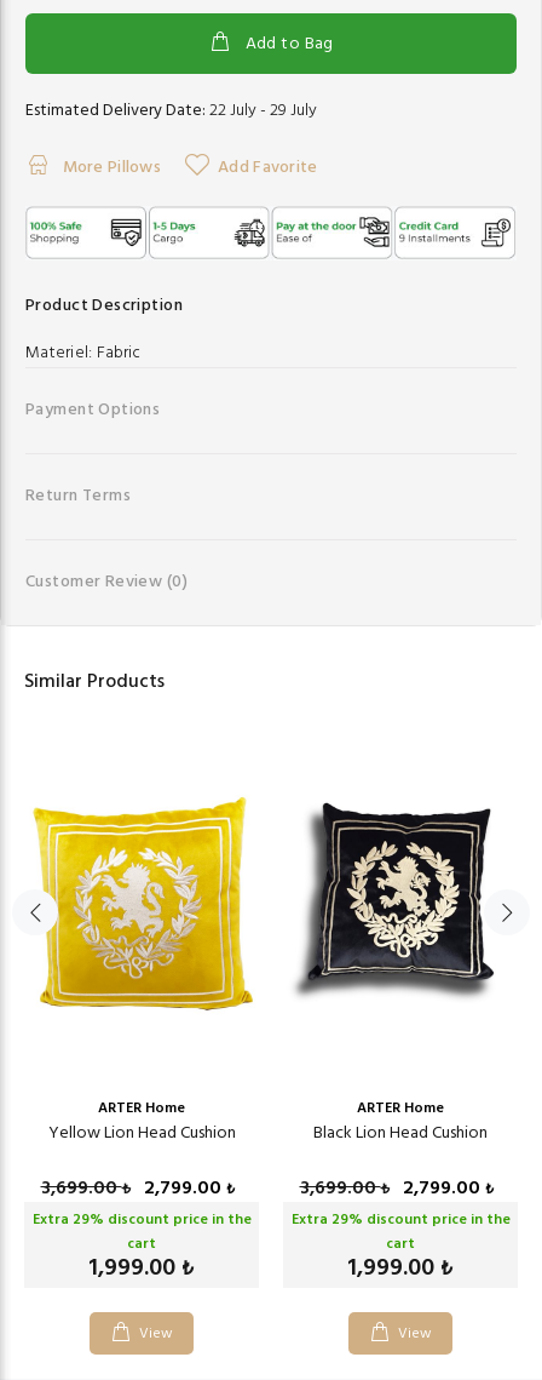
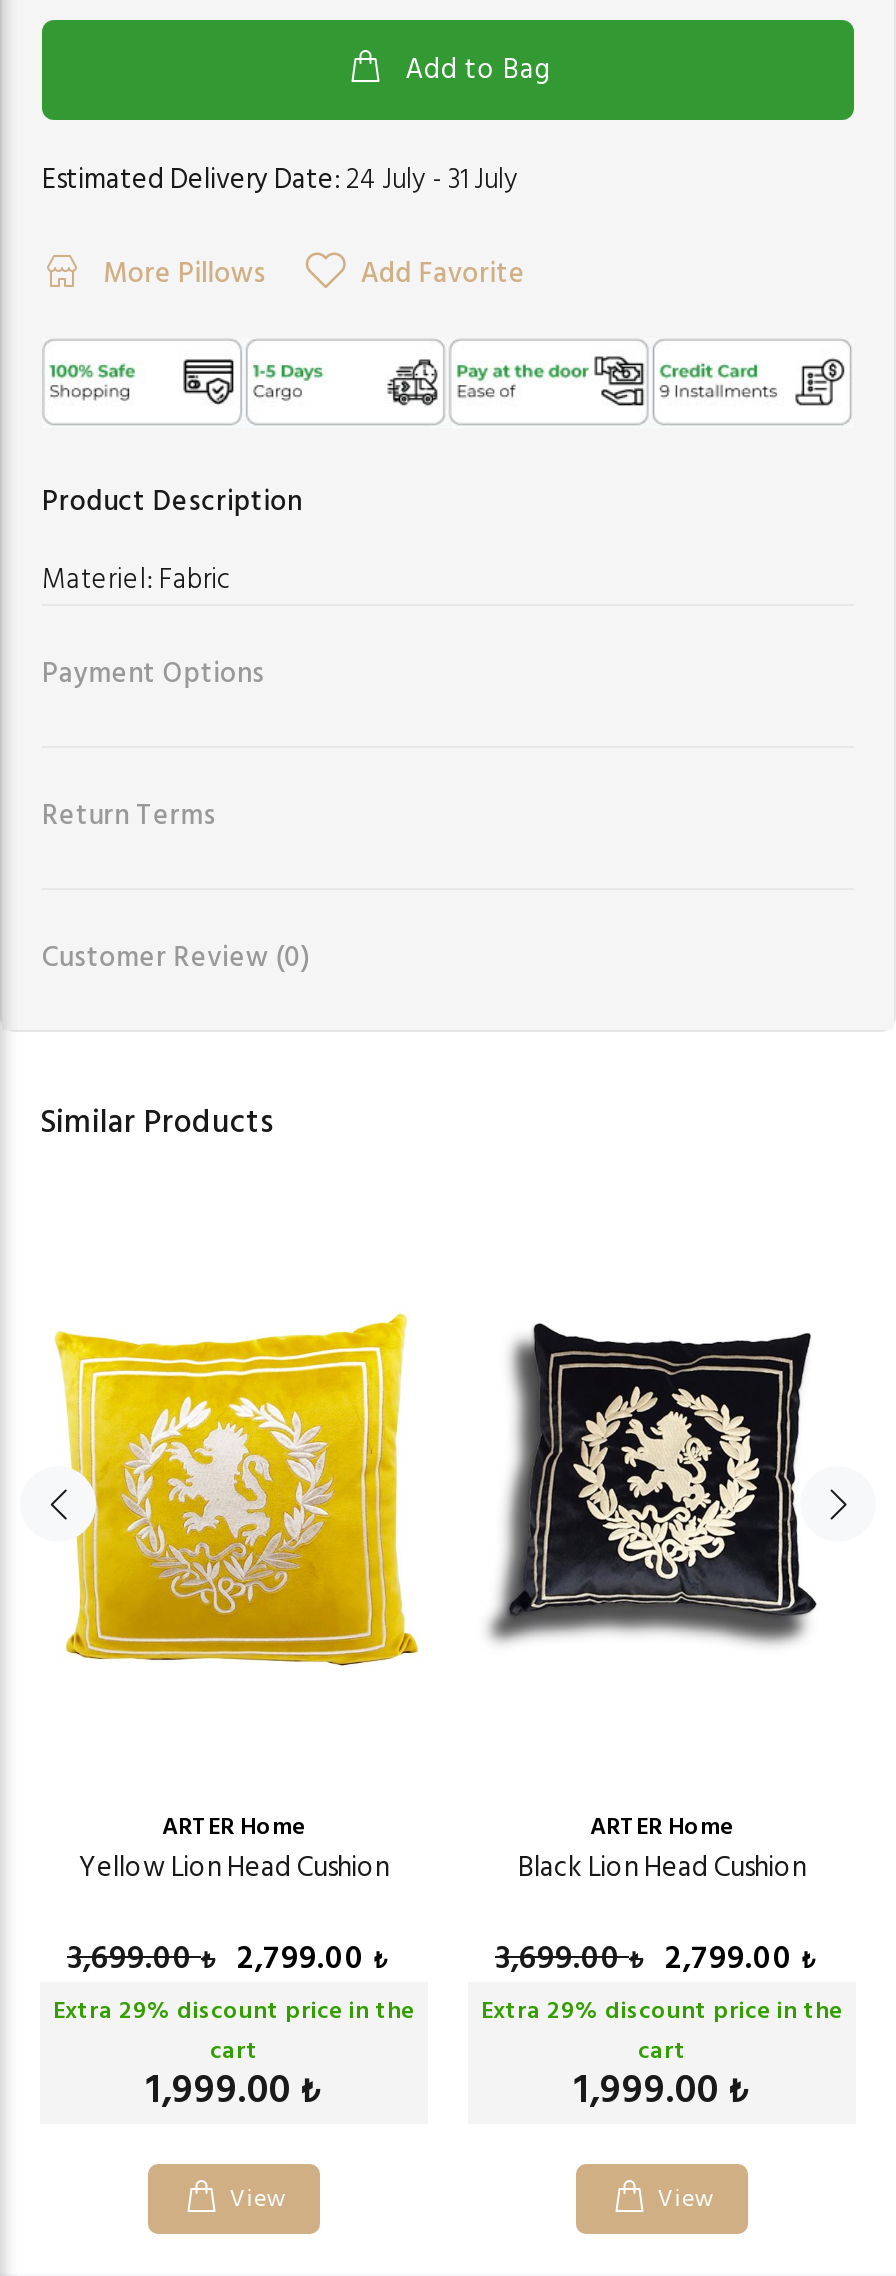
- Estimated Delivery Date: 22 July - 29 July
+ Estimated Delivery Date: 24 July - 31 July
